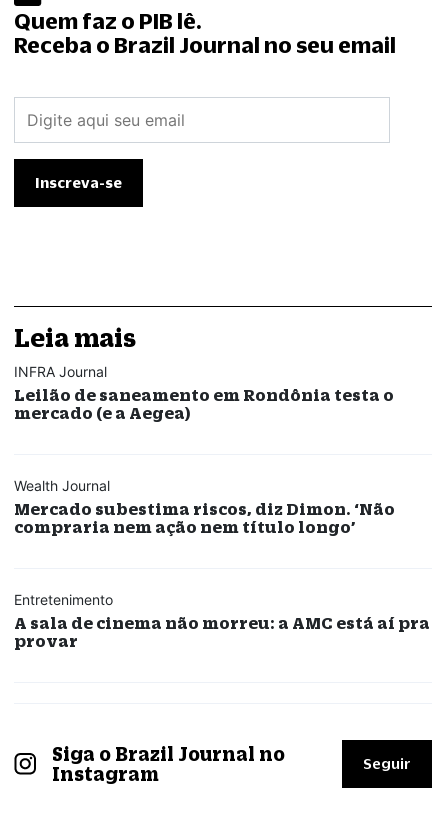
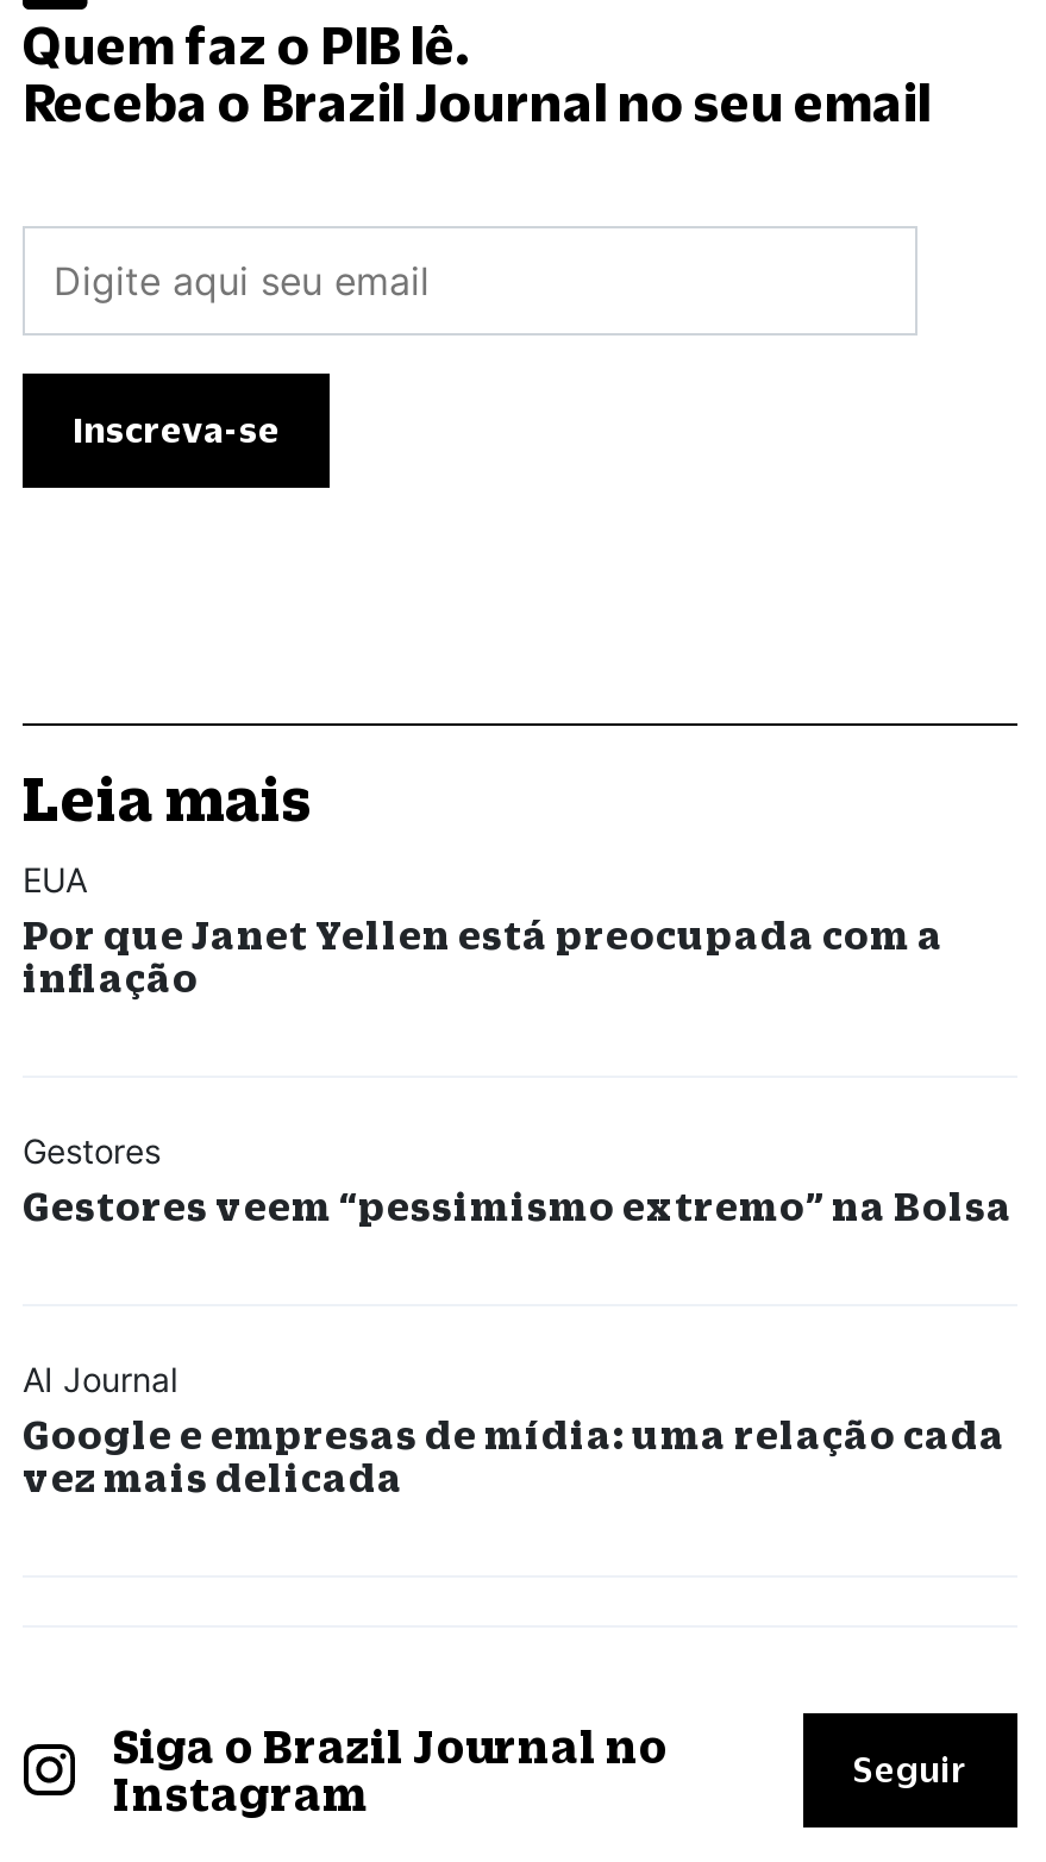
- INFRA Journal
- Leilão de saneamento em Rondônia testa o
- mercado (e a Aegea)
+ EUA
+ Por que Janet Yellen está preocupada com a
+ inflação

- Wealth Journal
- Mercado subestima riscos, diz Dimon. ‘Não
- compraria nem ação nem título longo’
+ Gestores
+ Gestores veem “pessimismo extremo” na Bolsa

- Entretenimento
- A sala de cinema não morreu: a AMC está aí pra
- provar
+ AI Journal
+ Google e empresas de mídia: uma relação cada
+ vez mais delicada
